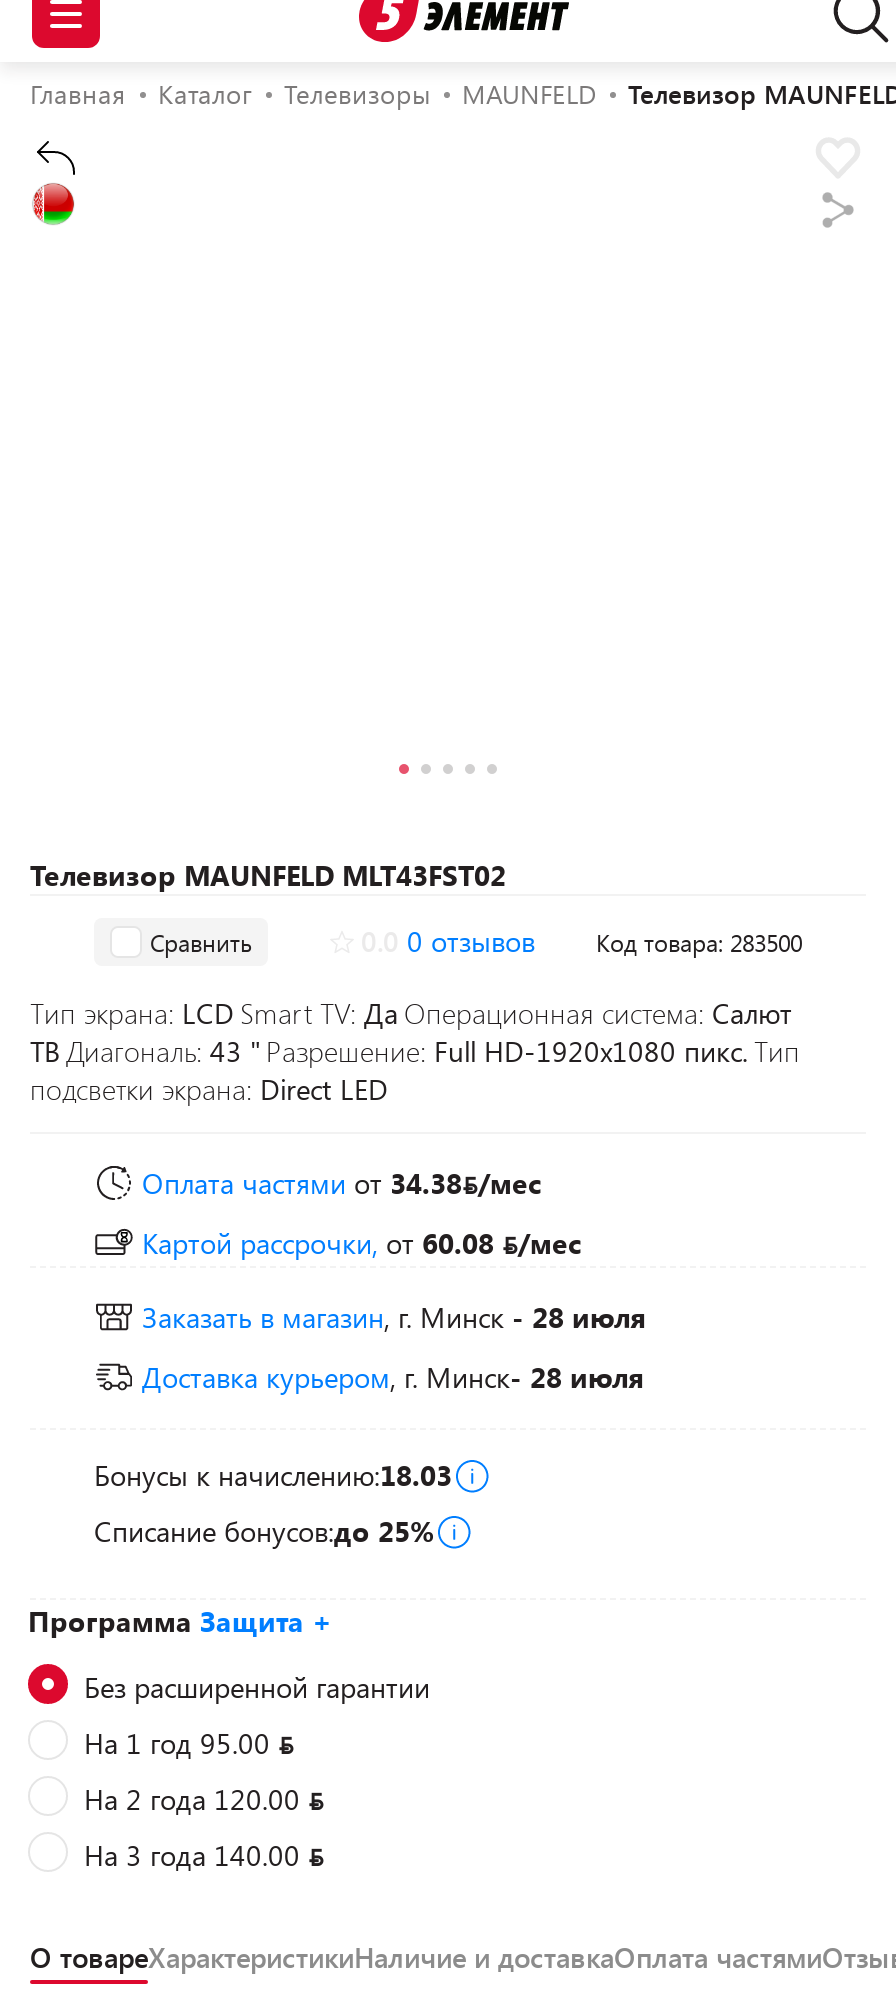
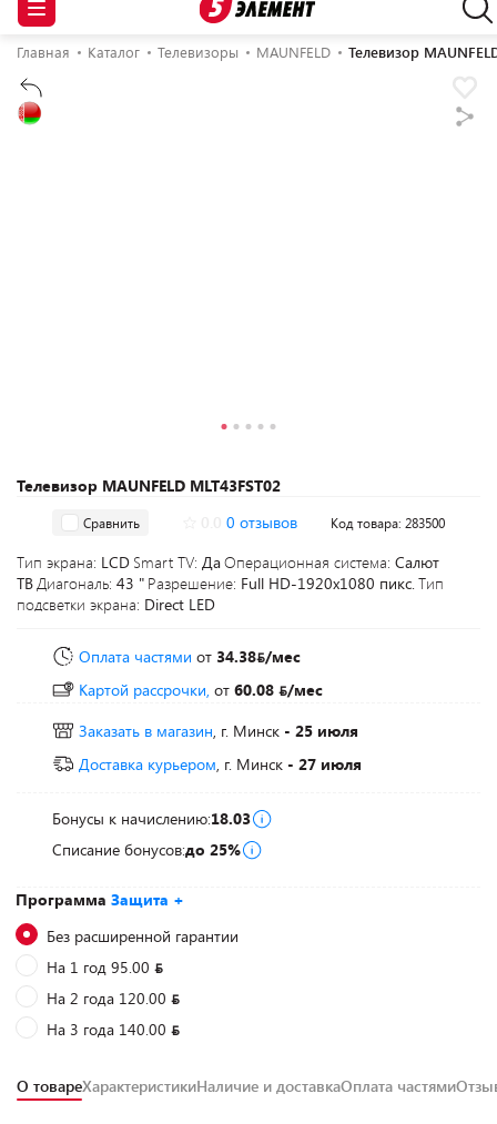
- Заказать в магазин, г. Минск - 28 июля
+ Заказать в магазин, г. Минск - 25 июля

- Доставка курьером, г. Минск- 28 июля
+ Доставка курьером, г. Минск- 27 июля
